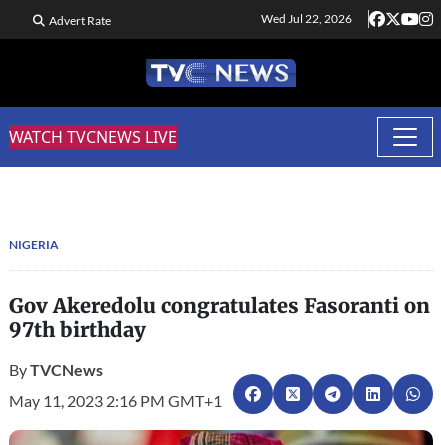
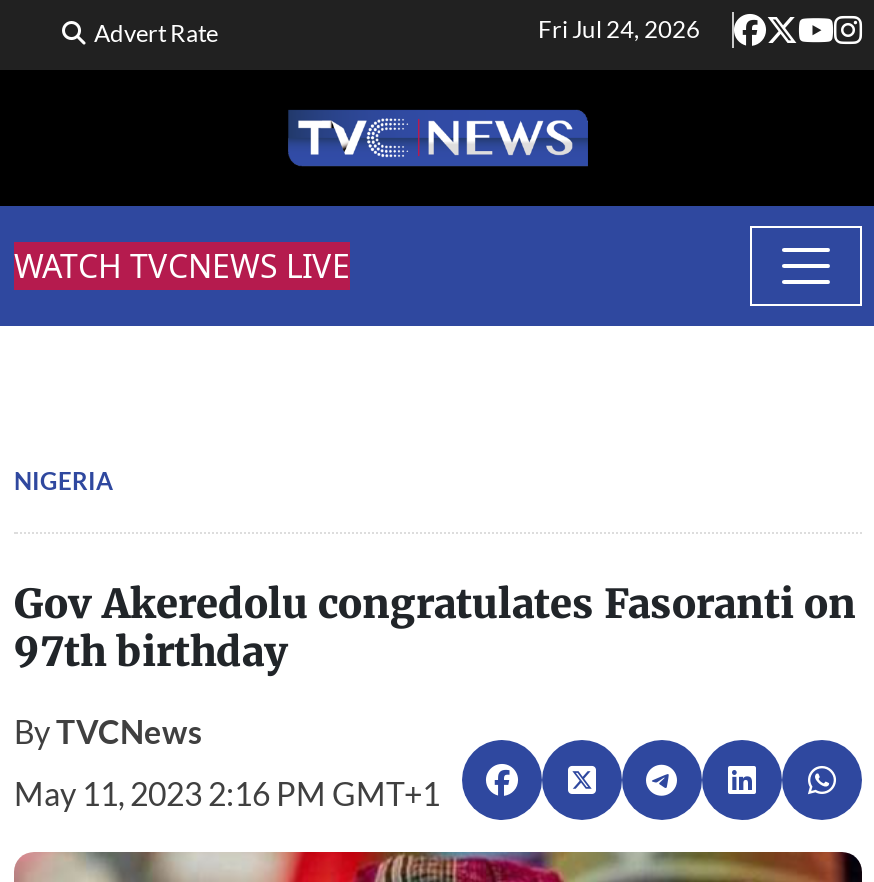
- Wed Jul 22, 2026
+ Fri Jul 24, 2026
